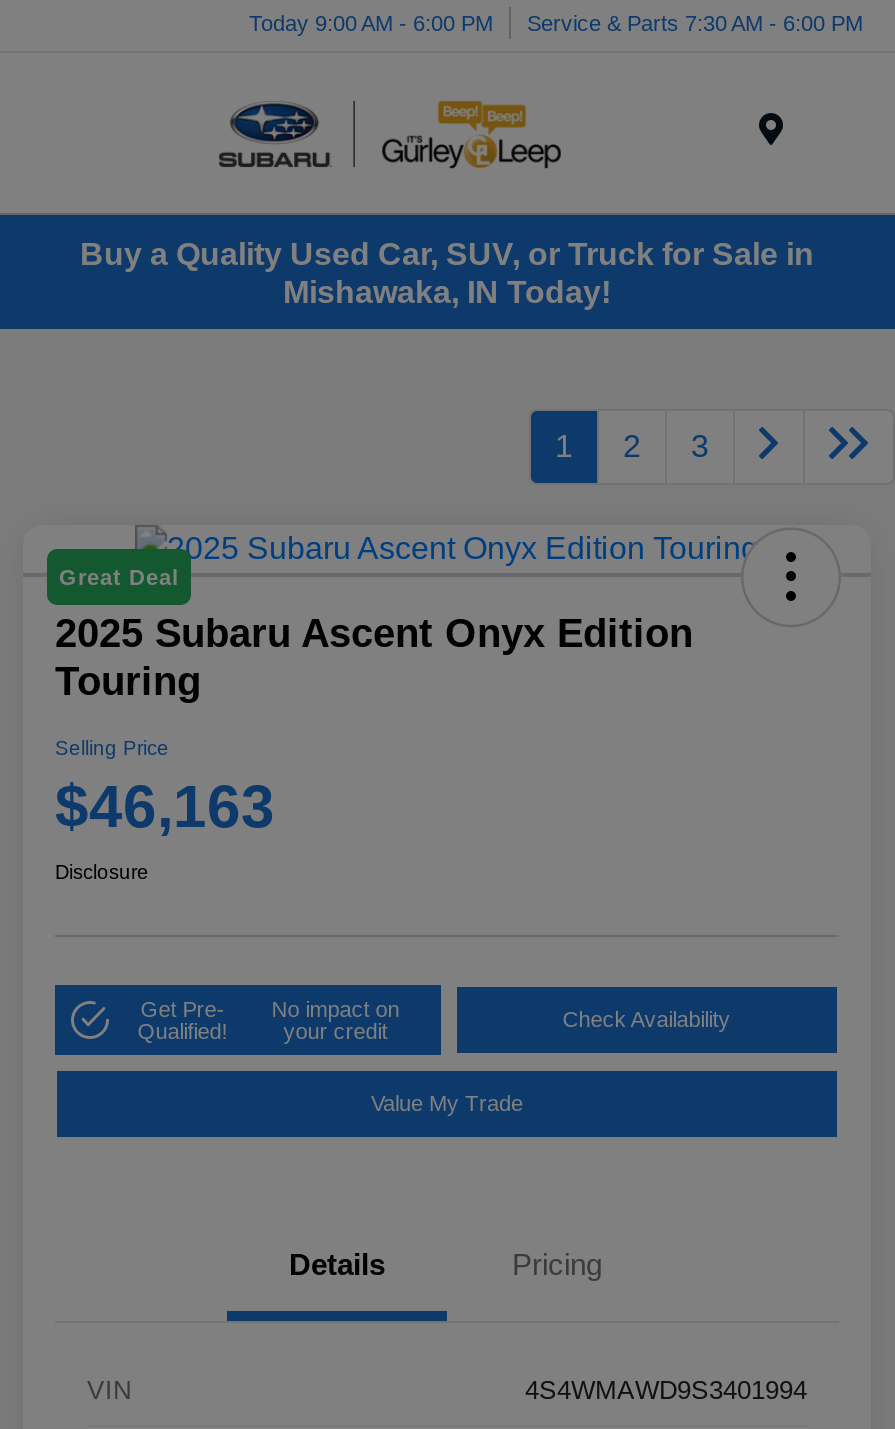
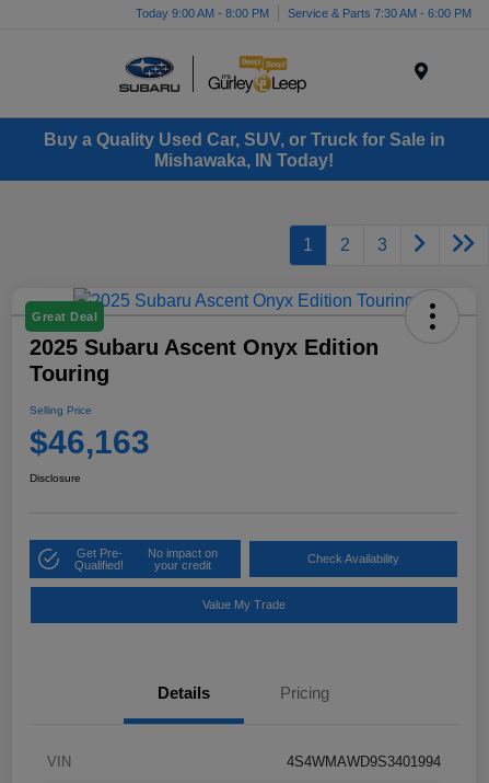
- Today 9:00 AM - 6:00 PM Service & Parts 7:30 AM - 6:00 PM
+ Today 9:00 AM - 8:00 PM Service & Parts 7:30 AM - 6:00 PM
